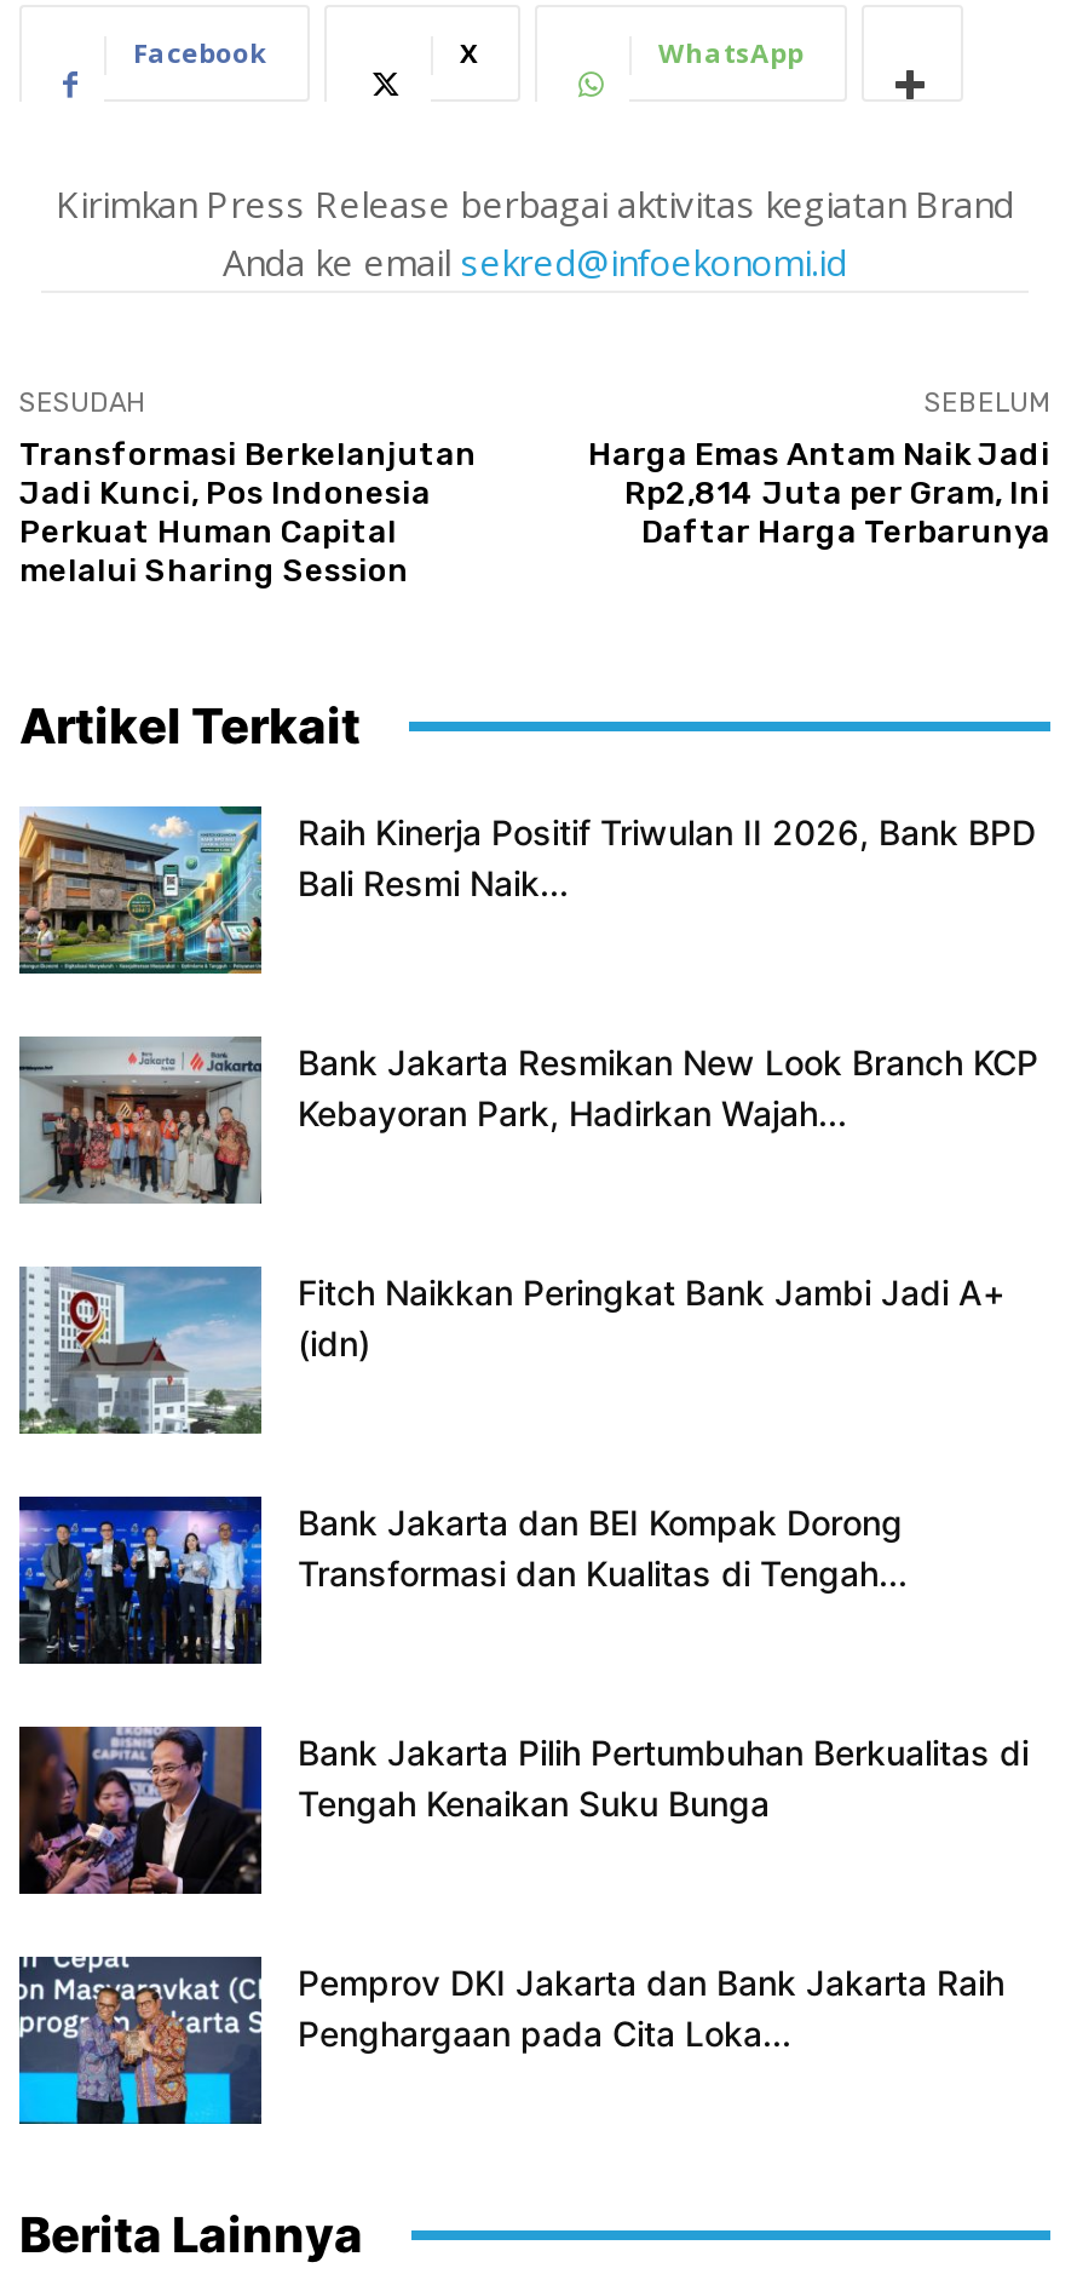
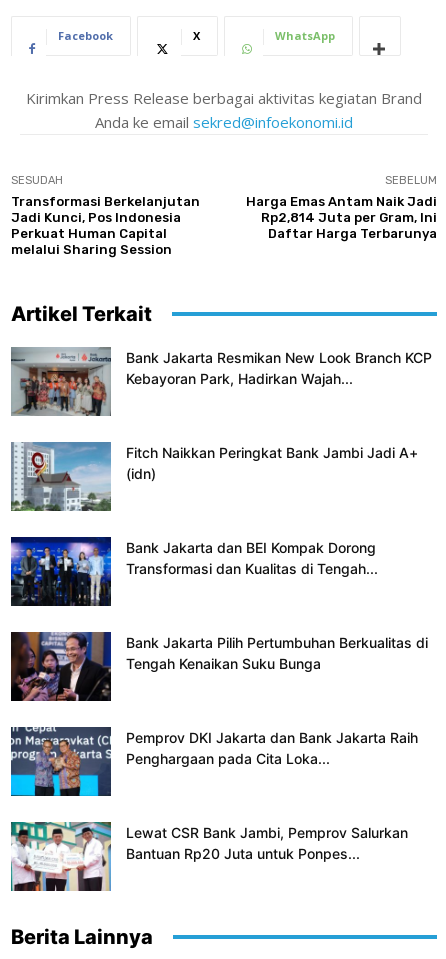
- [image]
- Raih Kinerja Positif Triwulan II 2026, Bank BPD
- Bali Resmi Naik...

moved up: [image] | Bank Jakarta Resmikan New Look Branch KCP | Kebayoran Park, Hadirkan Wajah... | ... | Pemprov DKI Jakarta dan Bank Jakarta Raih | Penghargaan pada Cita Loka...

+ [image]
+ Lewat CSR Bank Jambi, Pemprov Salurkan
+ Bantuan Rp20 Juta untuk Ponpes...
